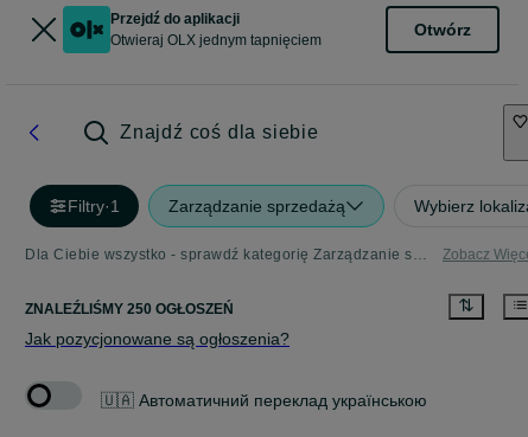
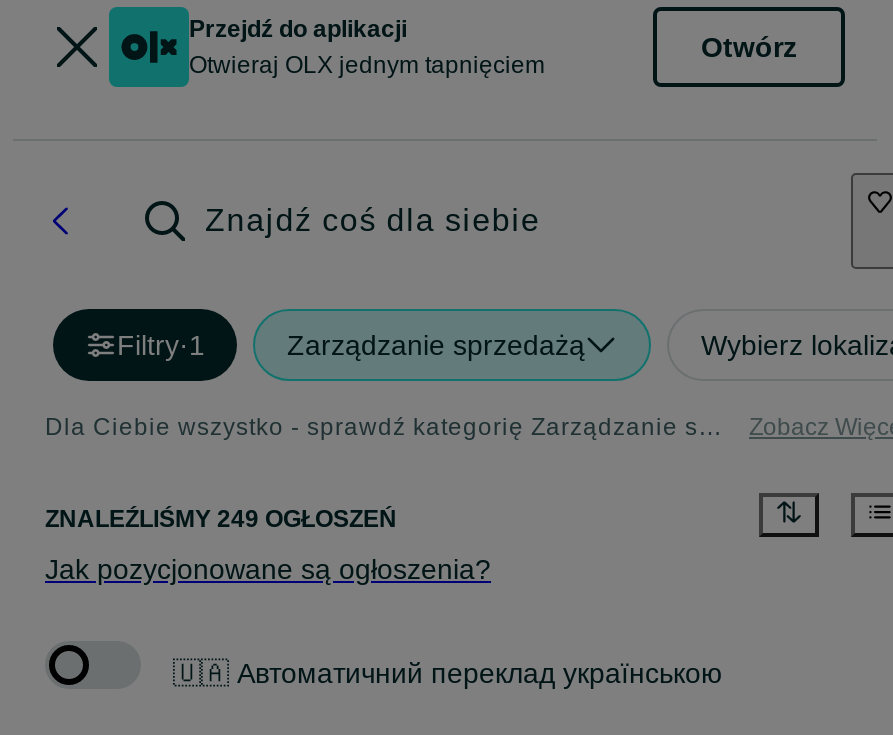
- ZNALEŹLIŚMY 250 OGŁOSZEŃ
+ ZNALEŹLIŚMY 249 OGŁOSZEŃ
